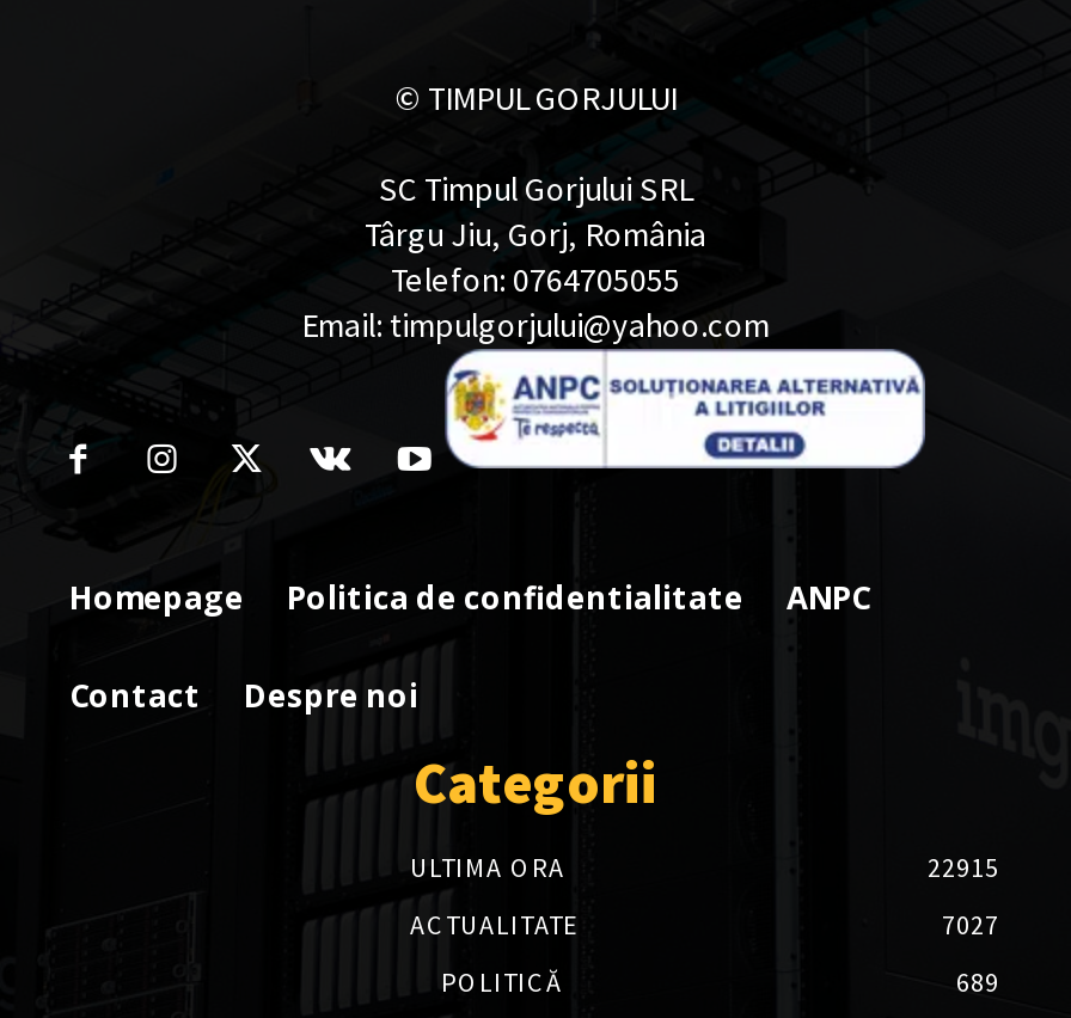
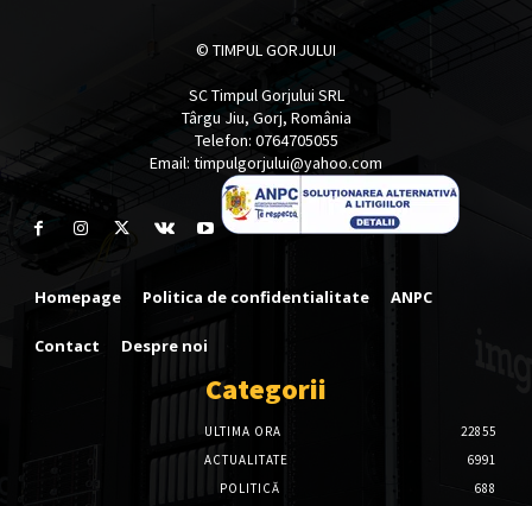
- 22915
+ 22855

- 7027
+ 6991

- 689
+ 688
